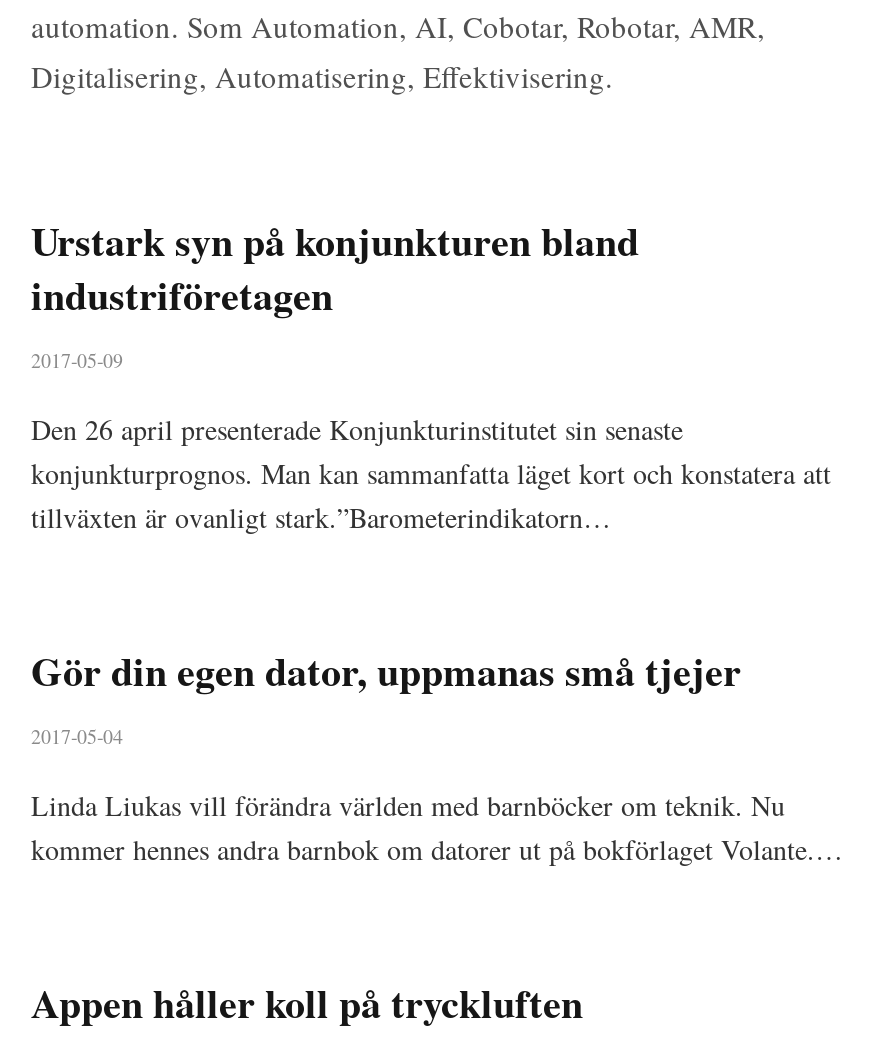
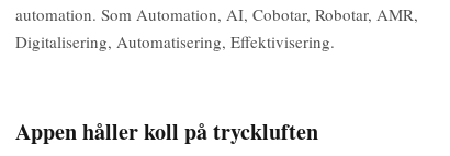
- Urstark syn på konjunkturen bland
- industriföretagen
- 2017-05-09
- Den 26 april presenterade Konjunkturinstitutet sin senaste
- konjunkturprognos. Man kan sammanfatta läget kort och konstatera att
- tillväxten är ovanligt stark.”Barometerindikatorn…
- Gör din egen dator, uppmanas små tjejer
- 2017-05-04
- Linda Liukas vill förändra världen med barnböcker om teknik. Nu
- kommer hennes andra barnbok om datorer ut på bokförlaget Volante.…
